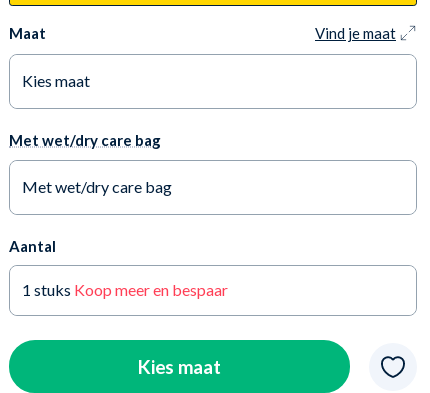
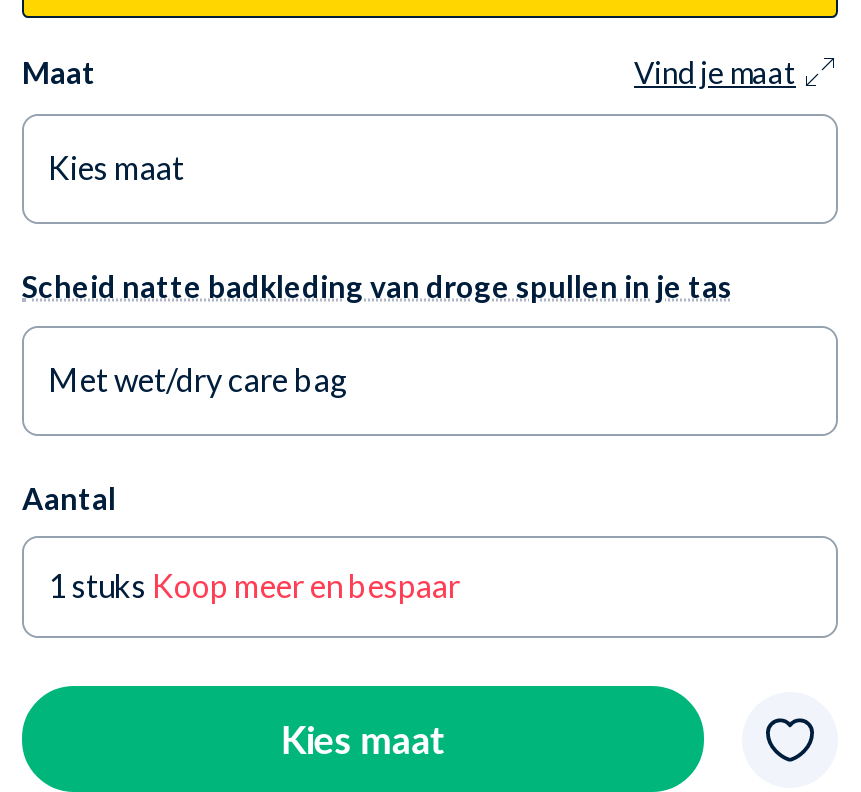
- Met wet/dry care bag
+ Scheid natte badkleding van droge spullen in je tas
